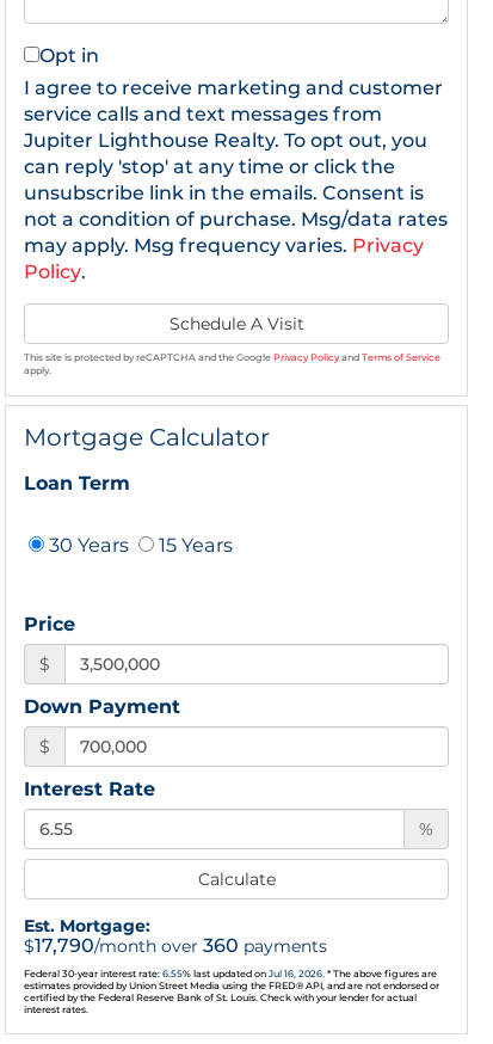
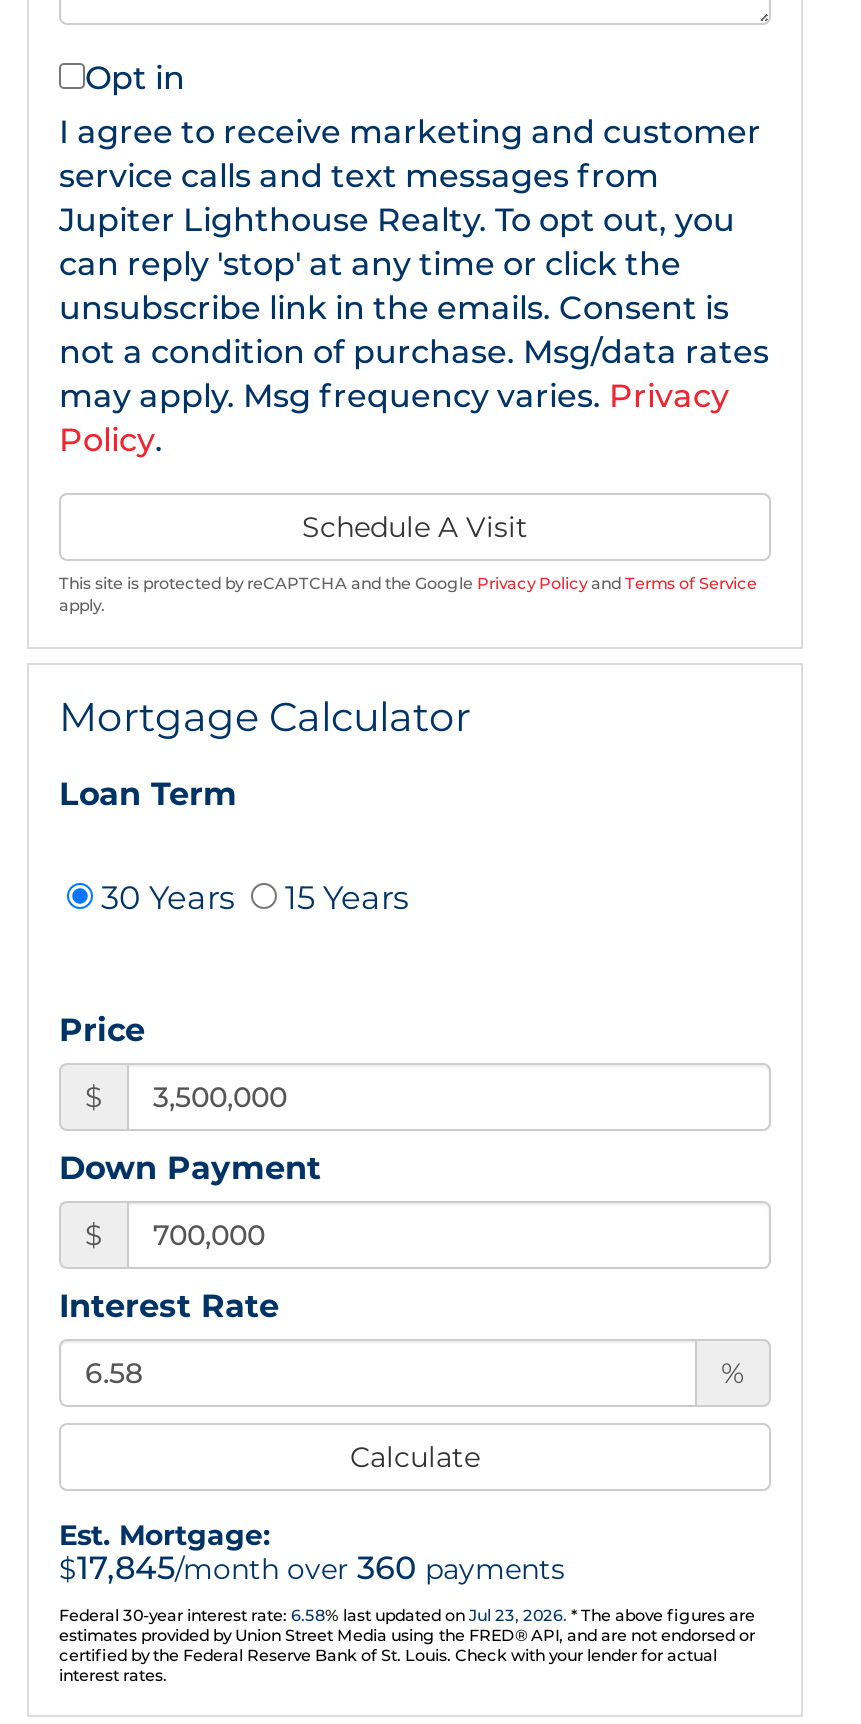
- $17,790/month over 360 payments
+ $17,845/month over 360 payments

- Federal 30-year interest rate: 6.55% last updated on Jul 16, 2026. * The above figures are
+ Federal 30-year interest rate: 6.58% last updated on Jul 23, 2026. * The above figures are
